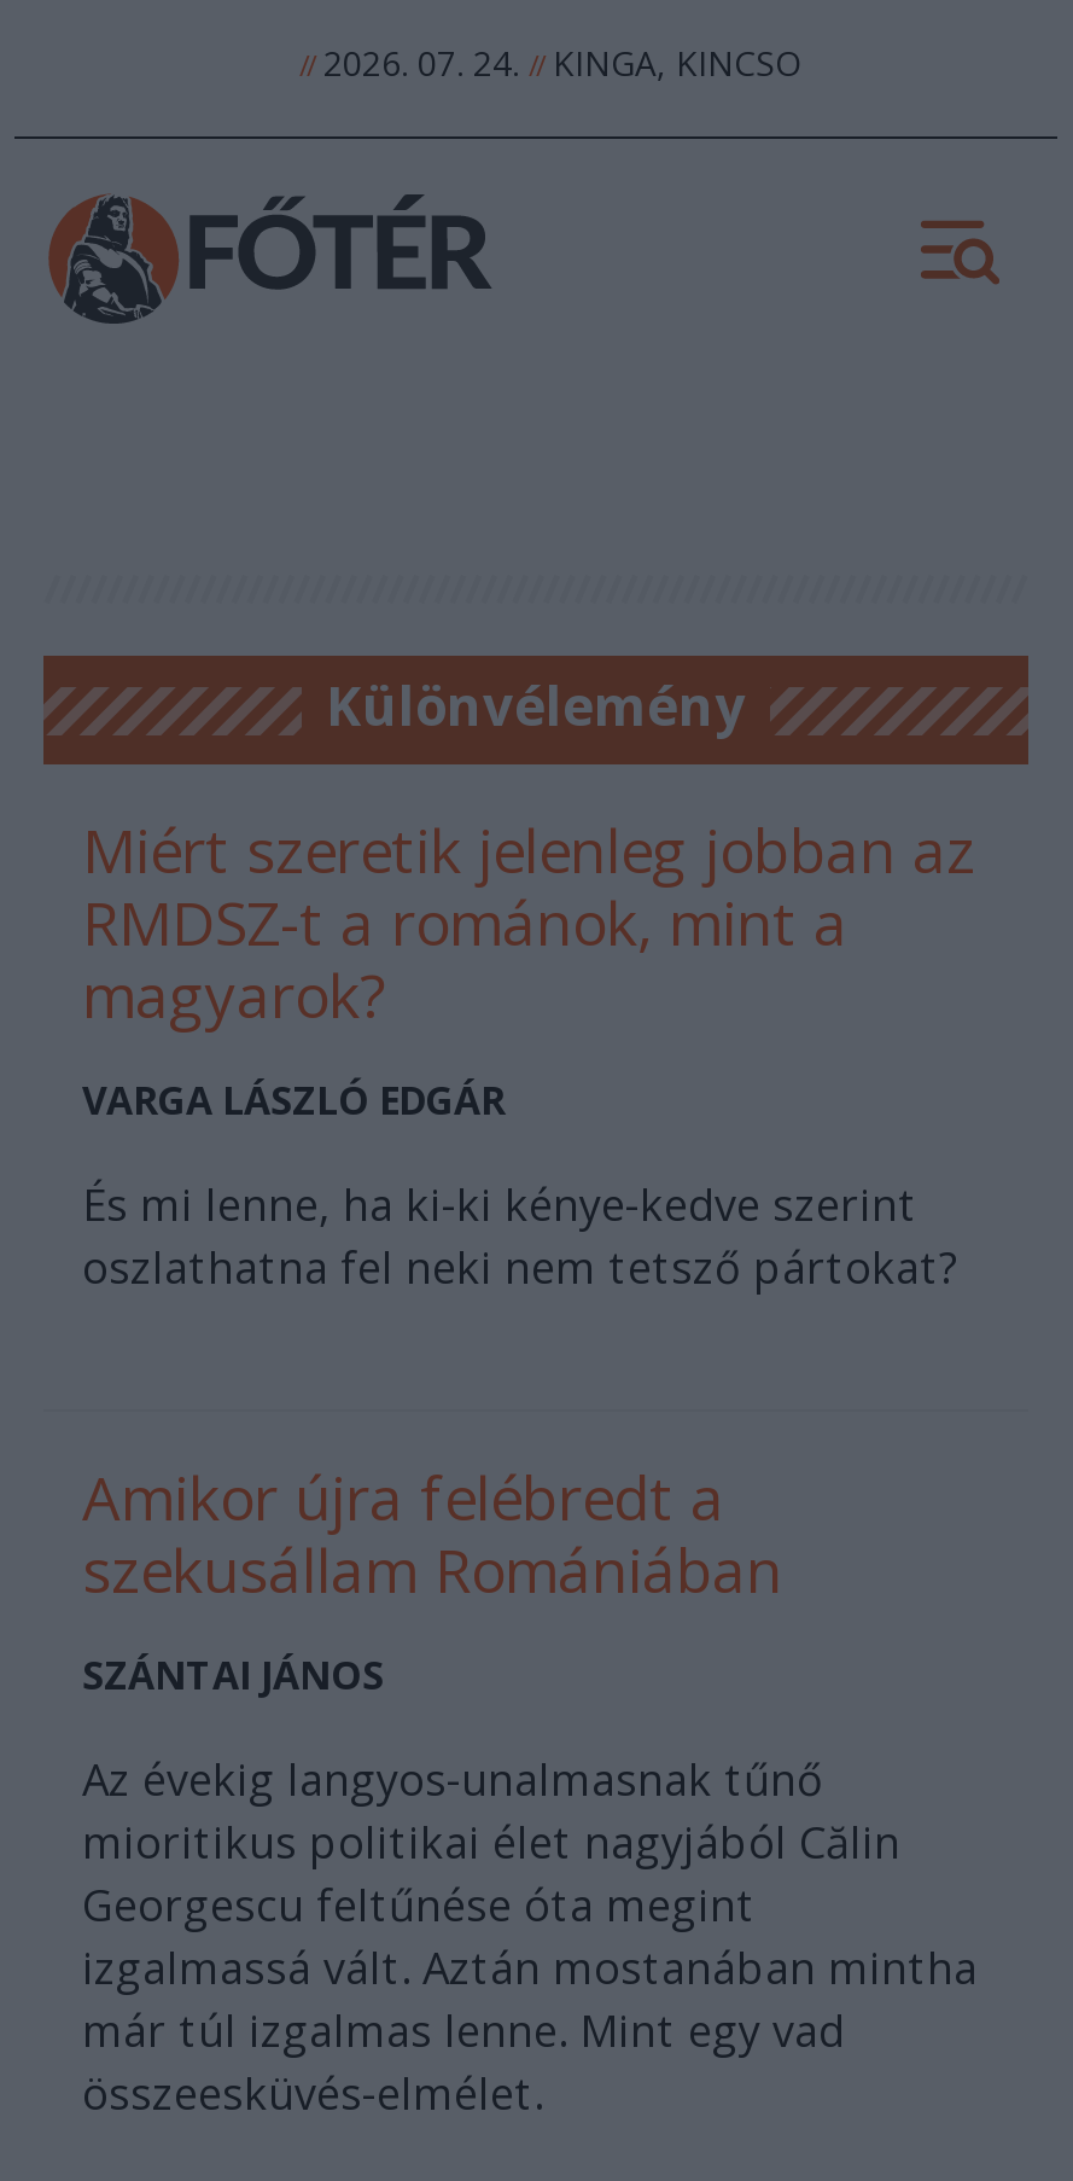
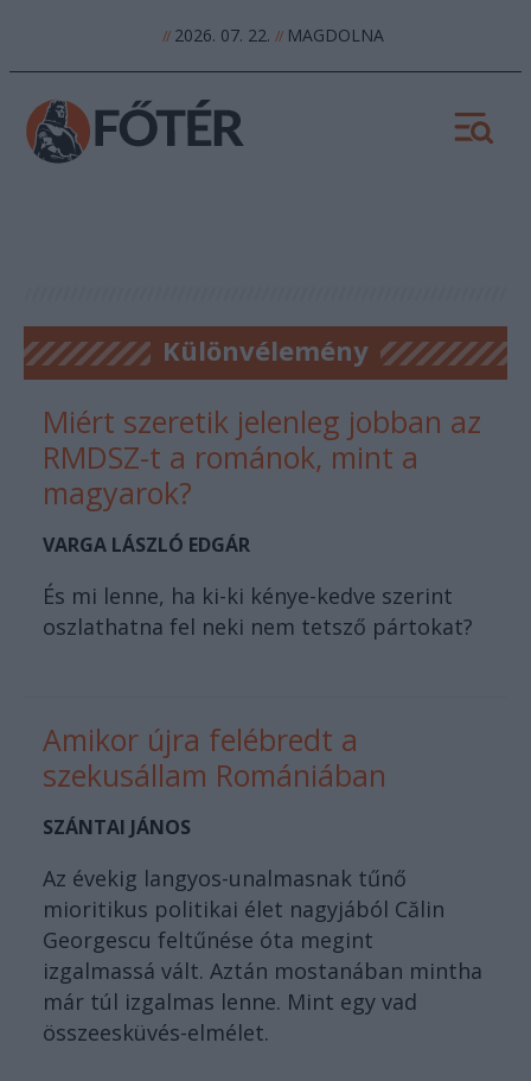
- // 2026. 07. 24. // KINGA, KINCSO
+ // 2026. 07. 22. // MAGDOLNA
